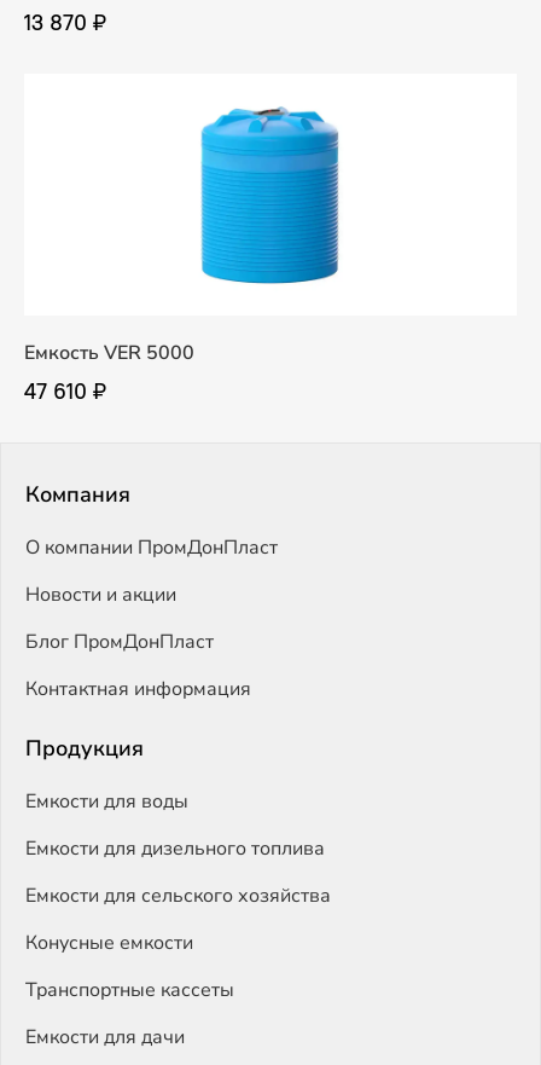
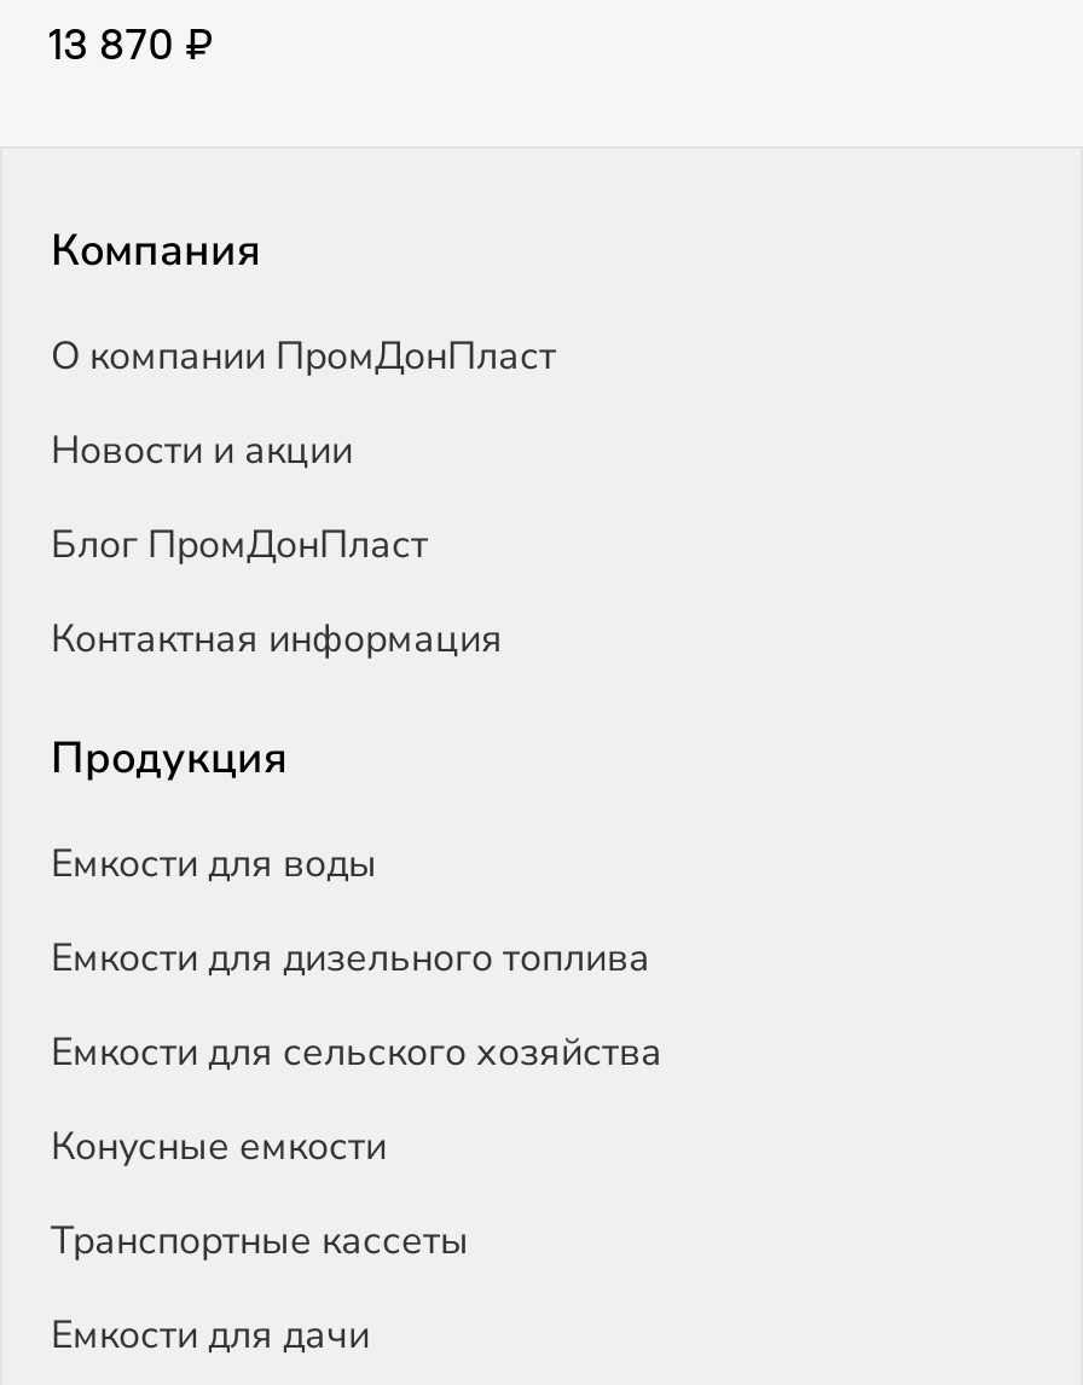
- [image]

- Емкость VER 5000
- 47 610 ₽
